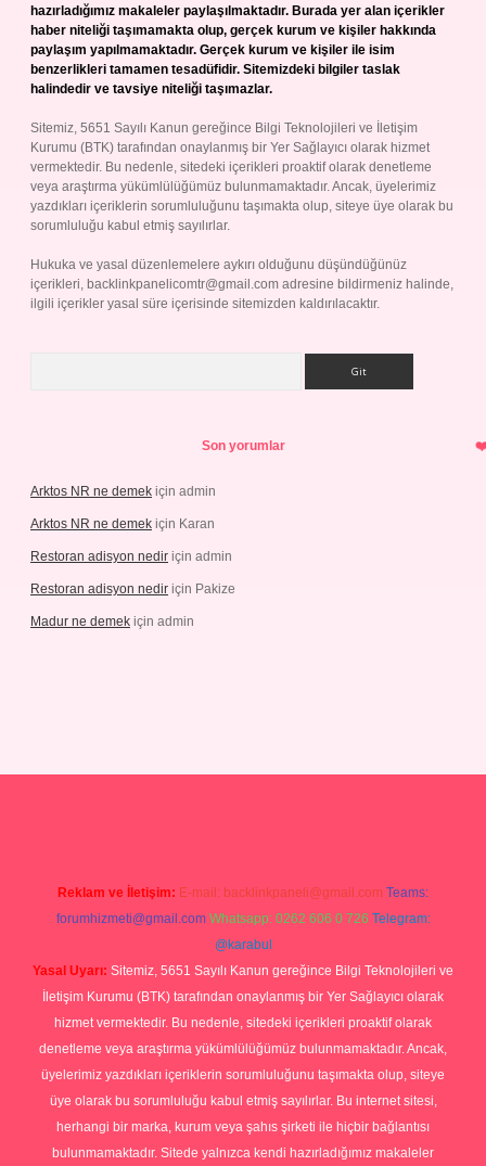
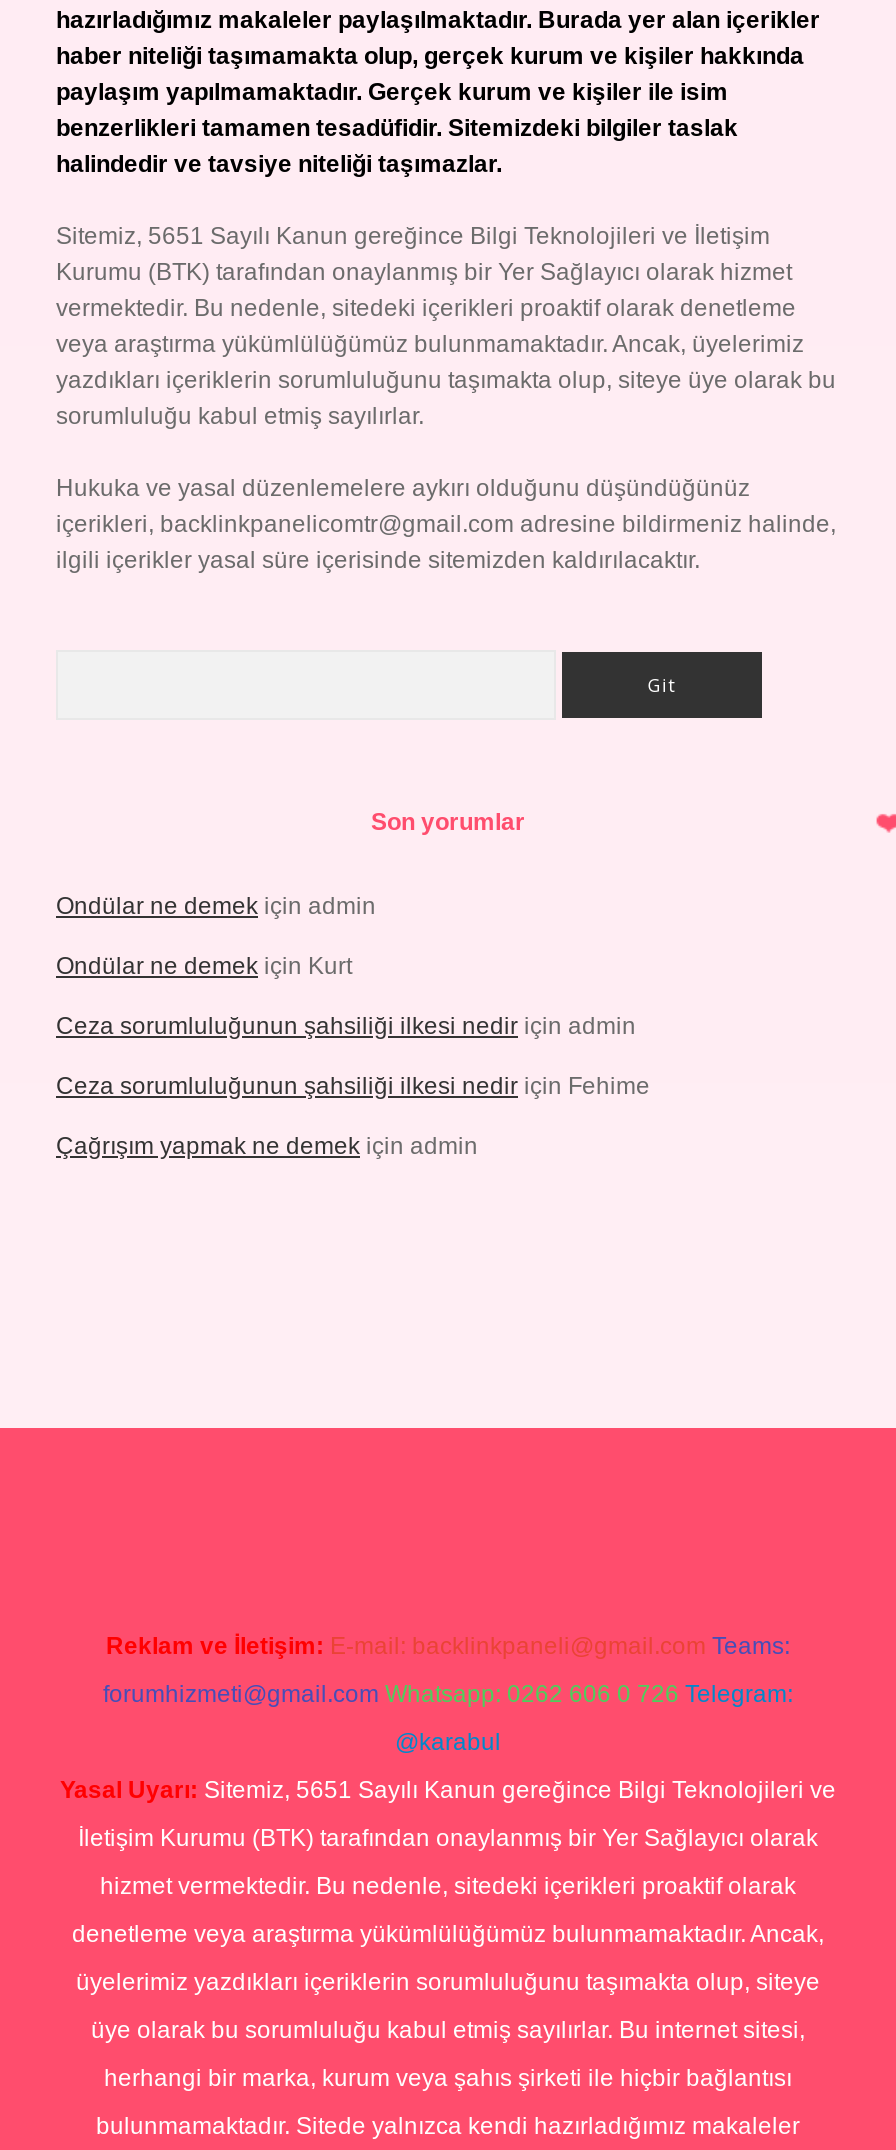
- Arktos NR ne demek için admin
+ Ondülar ne demek için admin

- Arktos NR ne demek için Karan
+ Ondülar ne demek için Kurt

- Restoran adisyon nedir için admin
+ Ceza sorumluluğunun şahsiliği ilkesi nedir için admin

- Restoran adisyon nedir için Pakize
+ Ceza sorumluluğunun şahsiliği ilkesi nedir için Fehime

- Madur ne demek için admin
+ Çağrışım yapmak ne demek için admin
